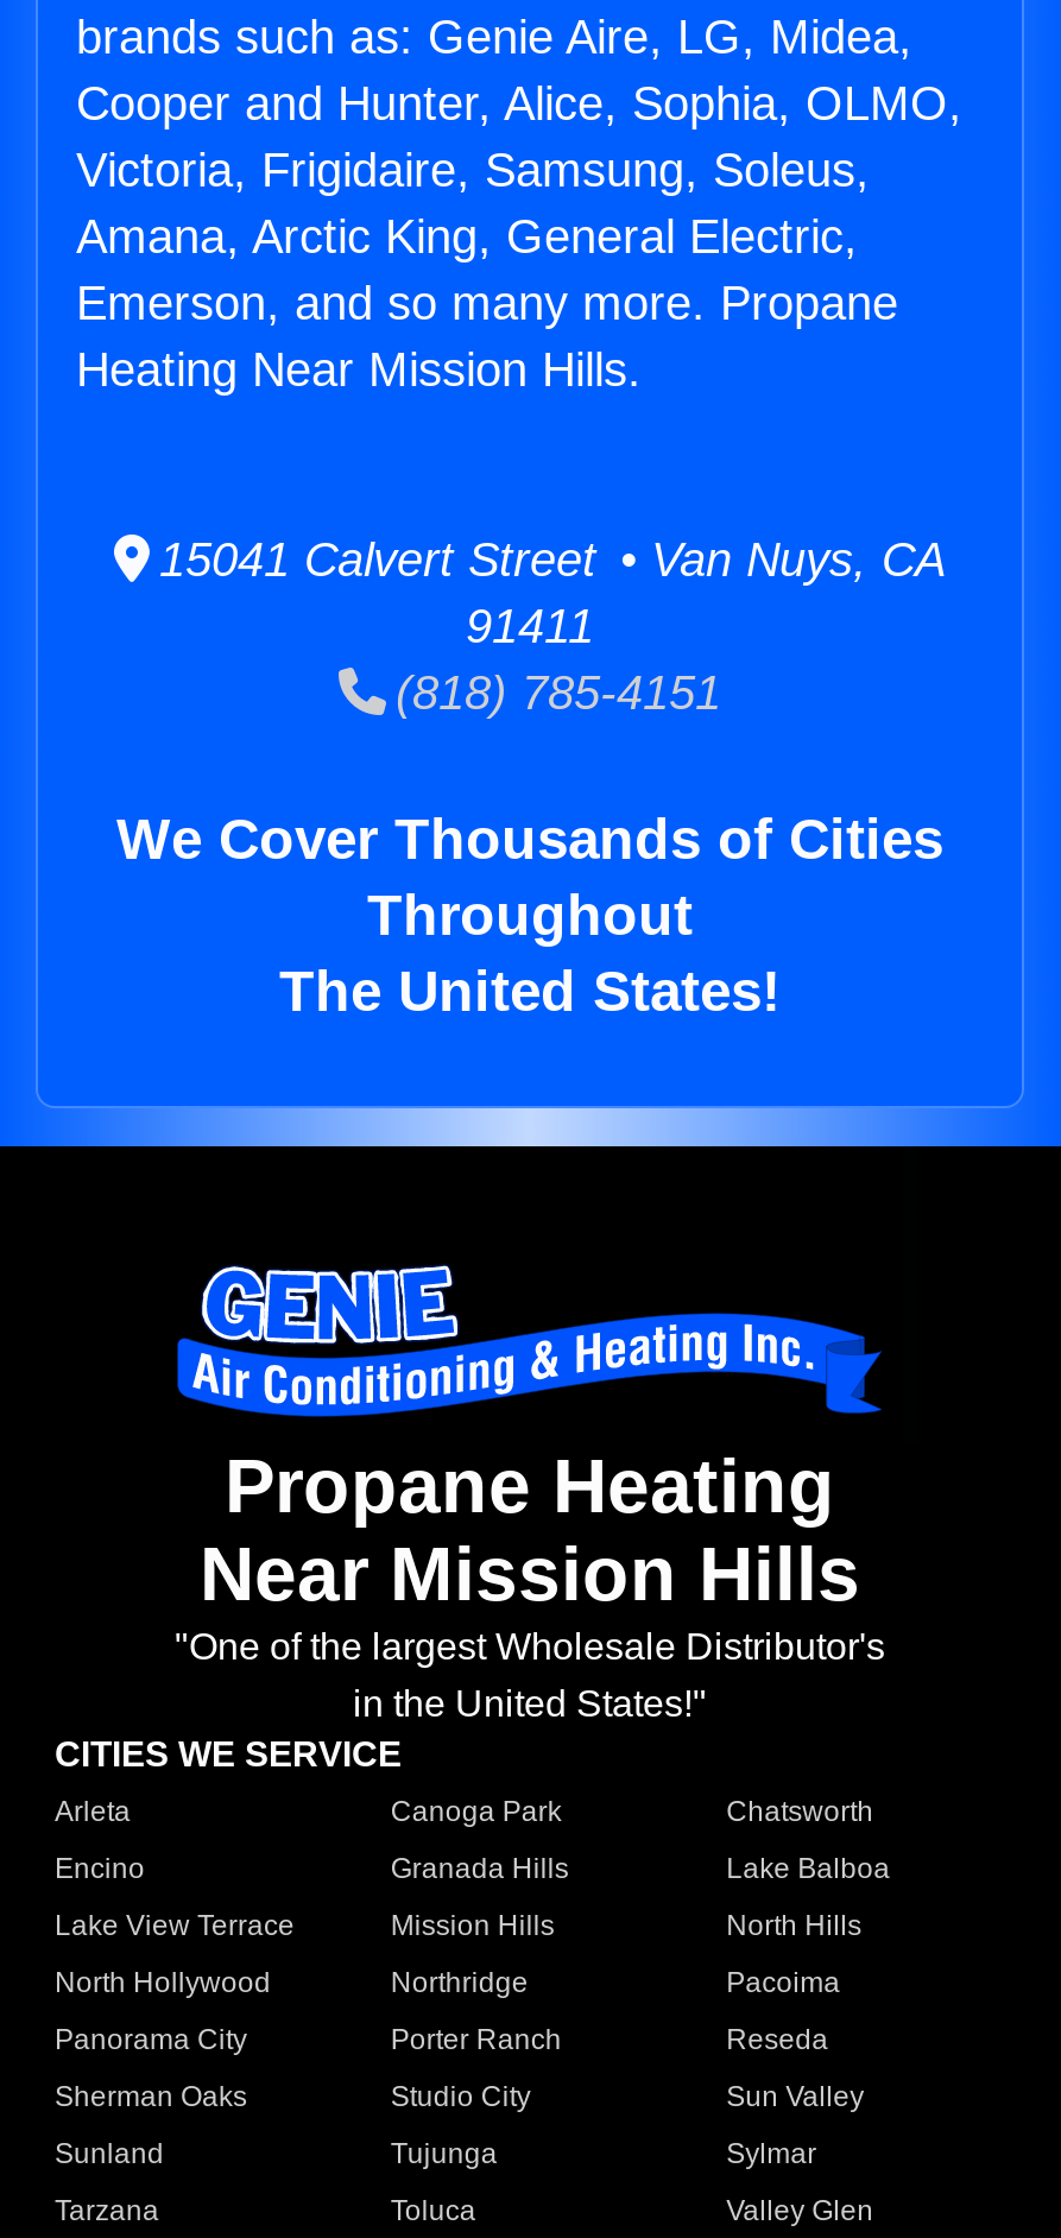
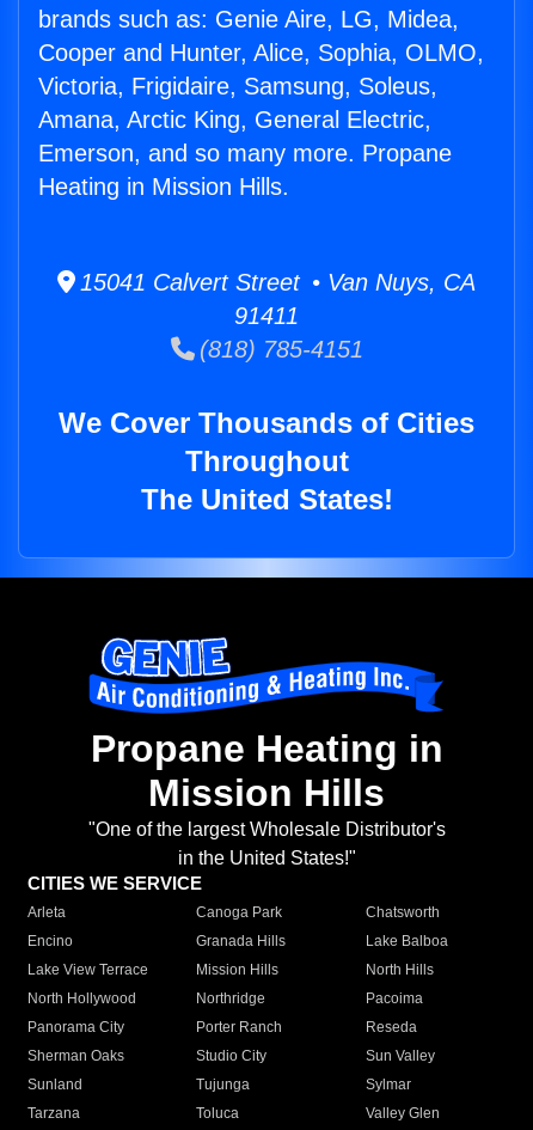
- Heating Near Mission Hills.
+ Heating in Mission Hills.

- Propane Heating
- Near Mission Hills
+ Propane Heating in
+ Mission Hills
